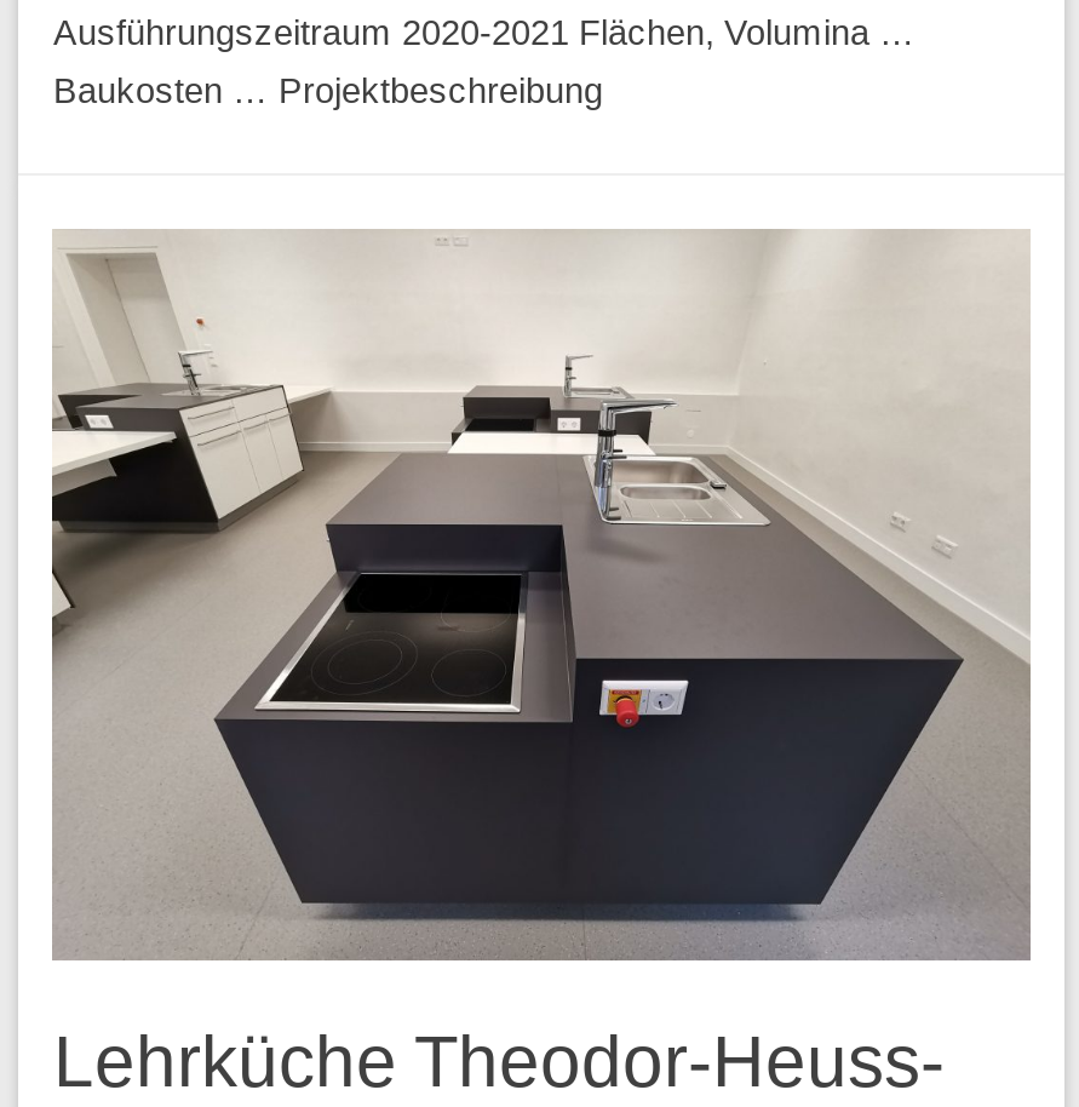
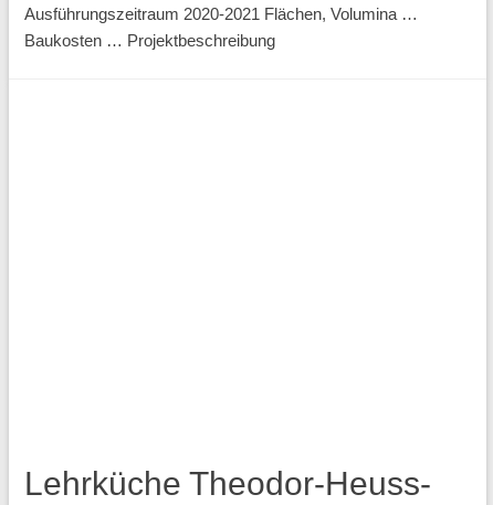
- [image]
